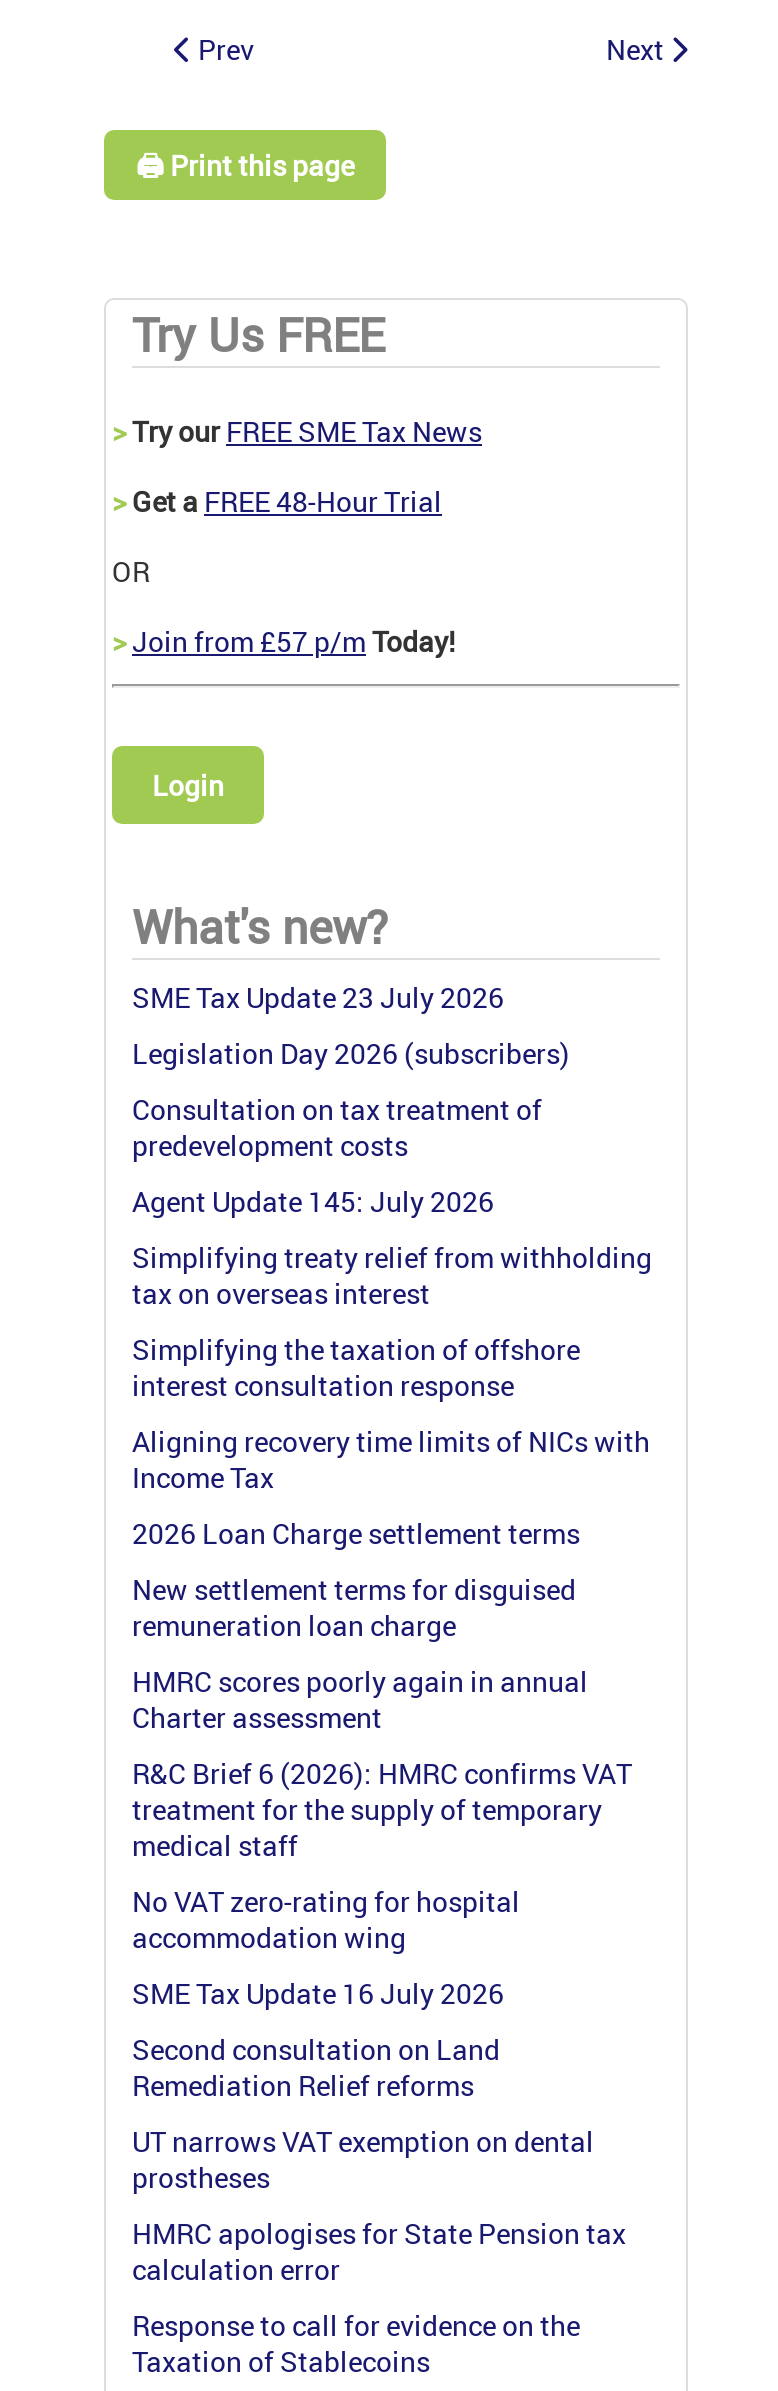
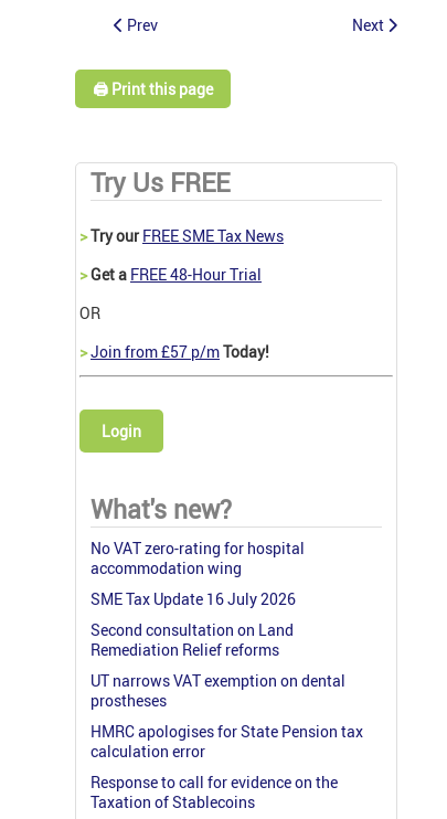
- SME Tax Update 23 July 2026
- Legislation Day 2026 (subscribers)
- Consultation on tax treatment of
- predevelopment costs
- Agent Update 145: July 2026
- Simplifying treaty relief from withholding
- tax on overseas interest
- Simplifying the taxation of offshore
- interest consultation response
- Aligning recovery time limits of NICs with
- Income Tax
- 2026 Loan Charge settlement terms
- New settlement terms for disguised
- remuneration loan charge
- HMRC scores poorly again in annual
- Charter assessment
- R&C Brief 6 (2026): HMRC confirms VAT
- treatment for the supply of temporary
- medical staff
